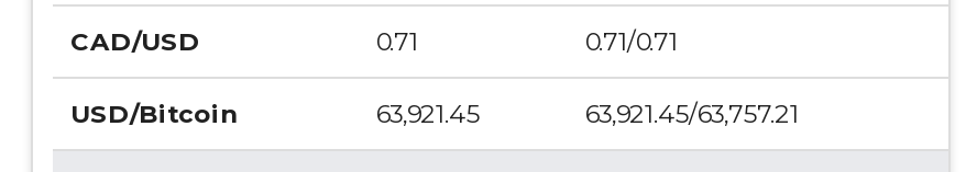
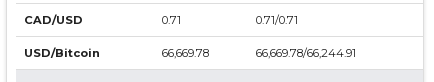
- 63,921.45
+ 66,669.78

- 63,921.45/63,757.21
+ 66,669.78/66,244.91
